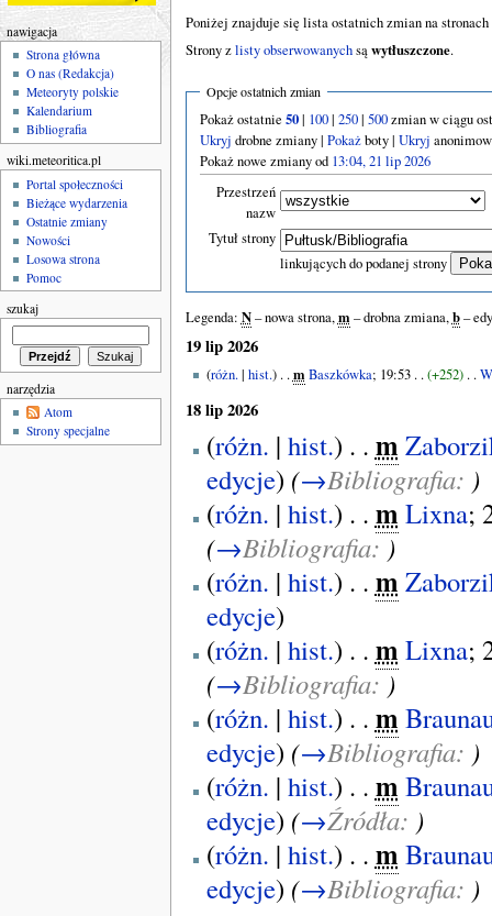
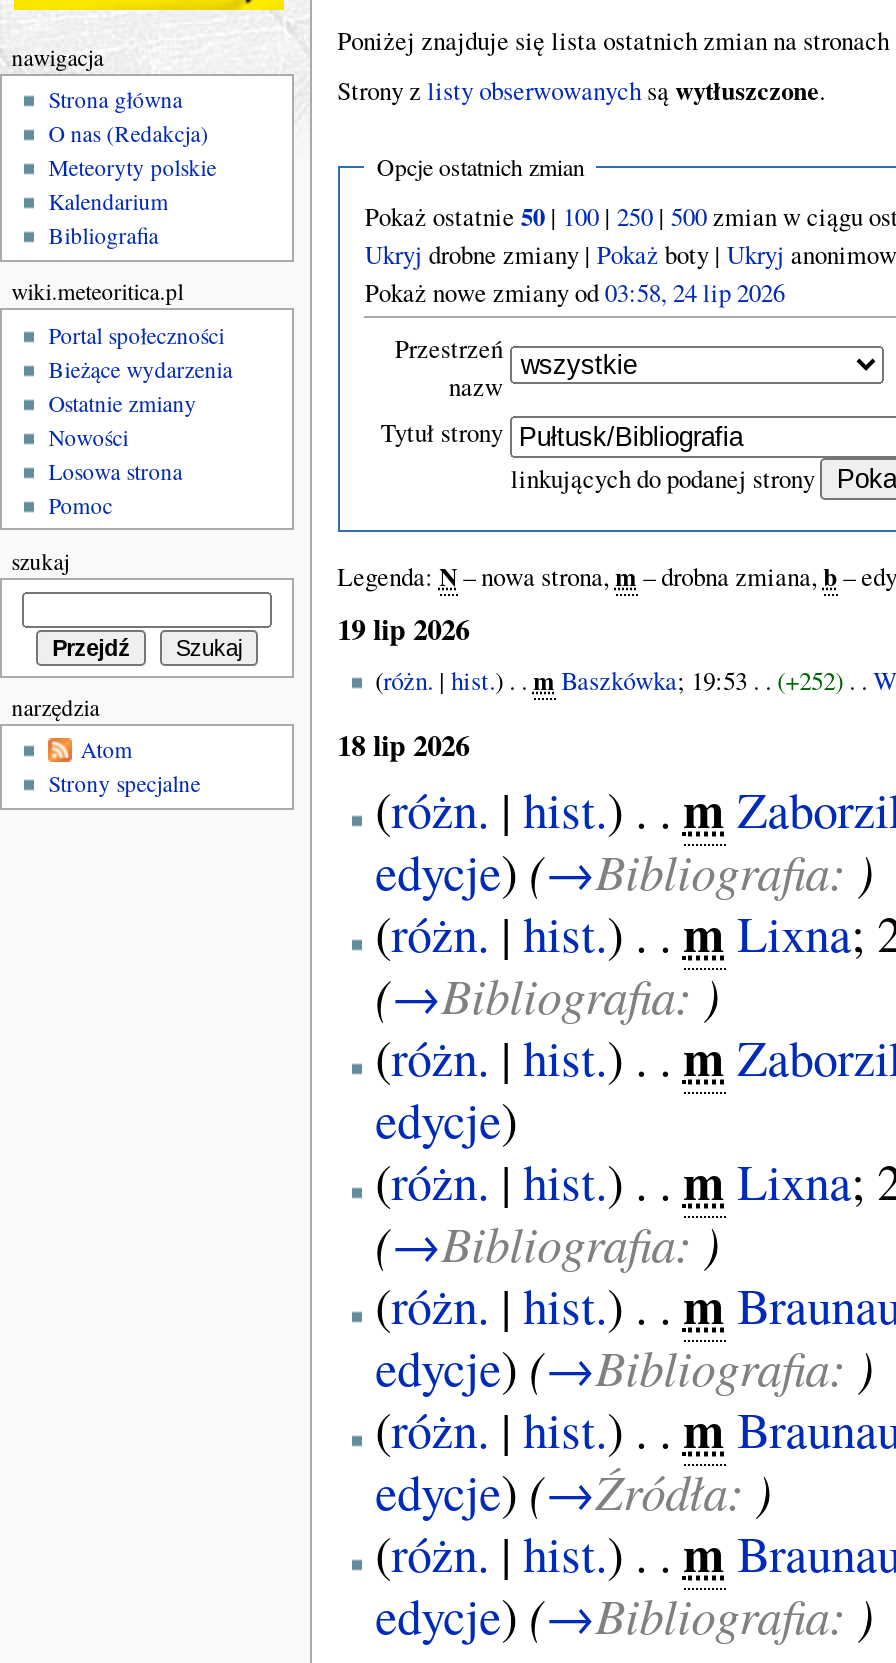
- Pokaż nowe zmiany od 13:04, 21 lip 2026
+ Pokaż nowe zmiany od 03:58, 24 lip 2026
